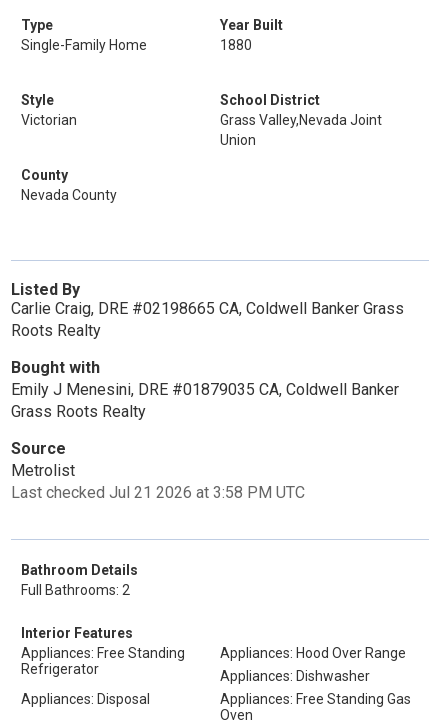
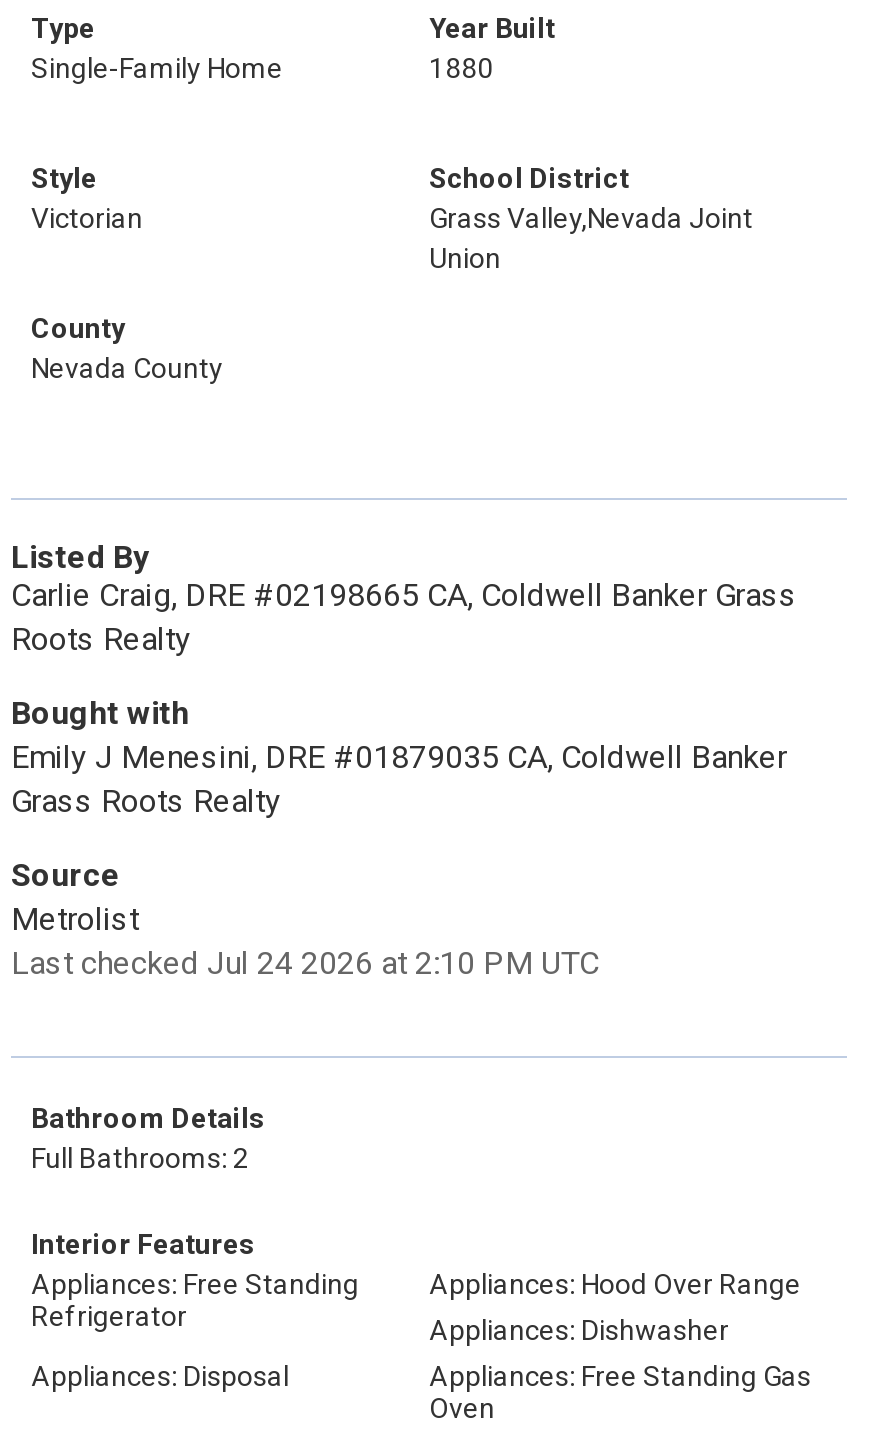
- Last checked Jul 21 2026 at 3:58 PM UTC
+ Last checked Jul 24 2026 at 2:10 PM UTC
